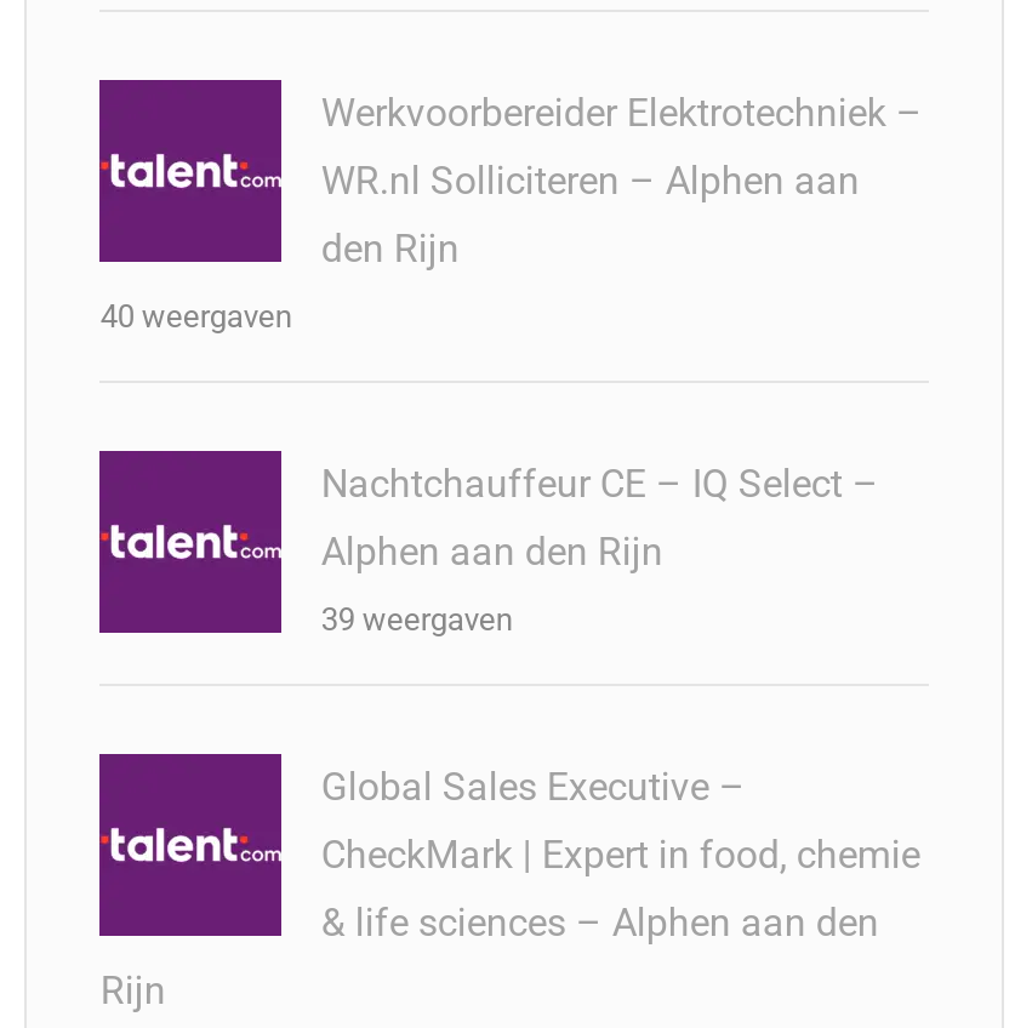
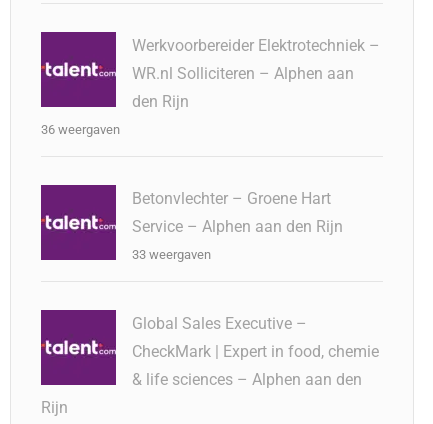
- 40 weergaven
+ 36 weergaven

- Nachtchauffeur CE – IQ Select –
+ Betonvlechter – Groene Hart

- Alphen aan den Rijn
+ Service – Alphen aan den Rijn

- 39 weergaven
+ 33 weergaven
